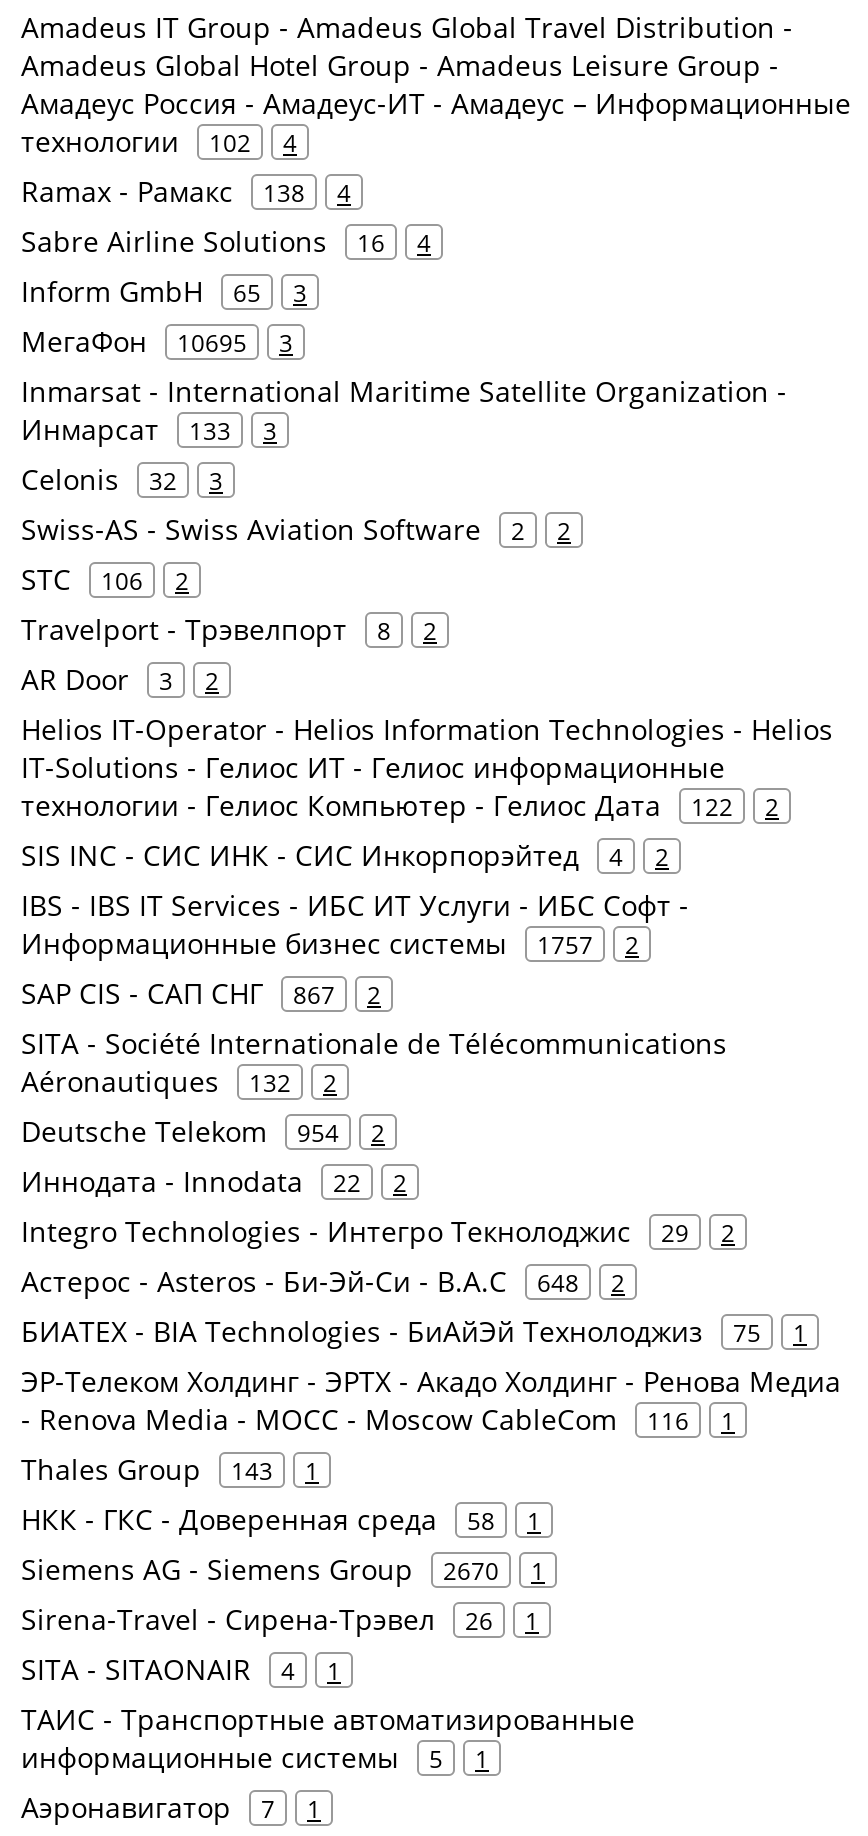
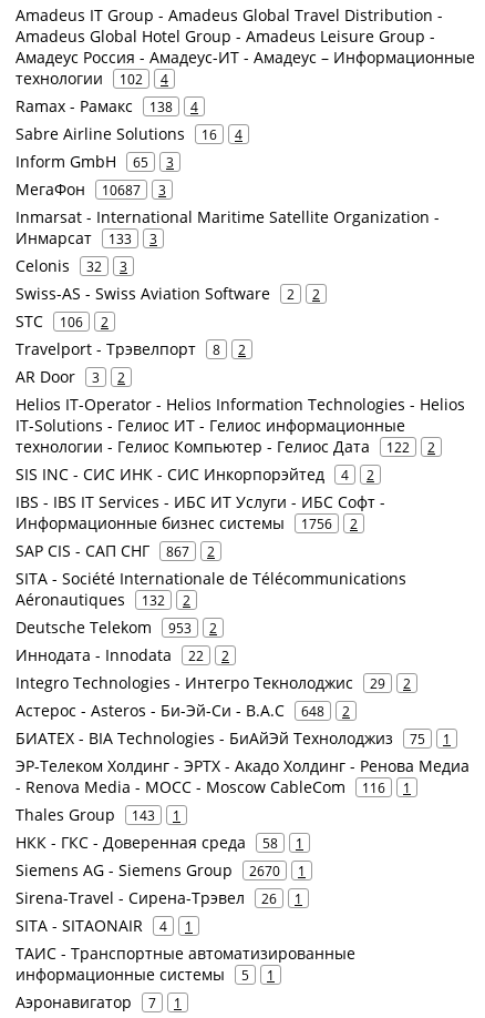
- МегаФон 10695 3
+ МегаФон 10687 3

- Информационные бизнес системы 1757 2
+ Информационные бизнес системы 1756 2

- Deutsche Telekom 954 2
+ Deutsche Telekom 953 2
